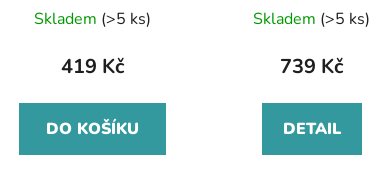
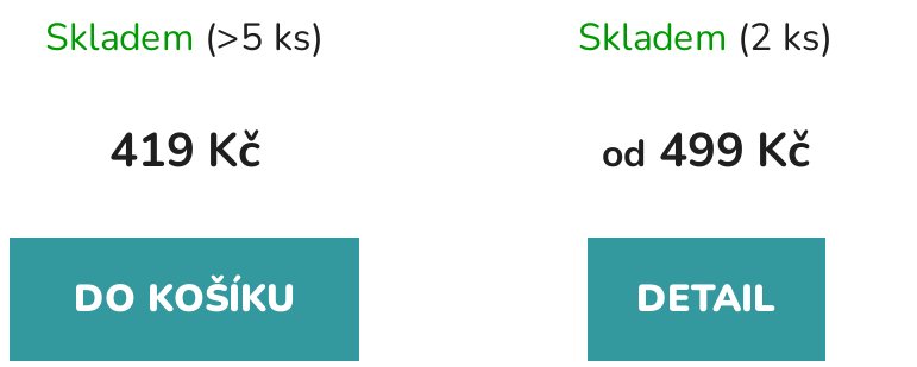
- Skladem (>5 ks)
+ Skladem (2 ks)

- 739 Kč
+ od 499 Kč
